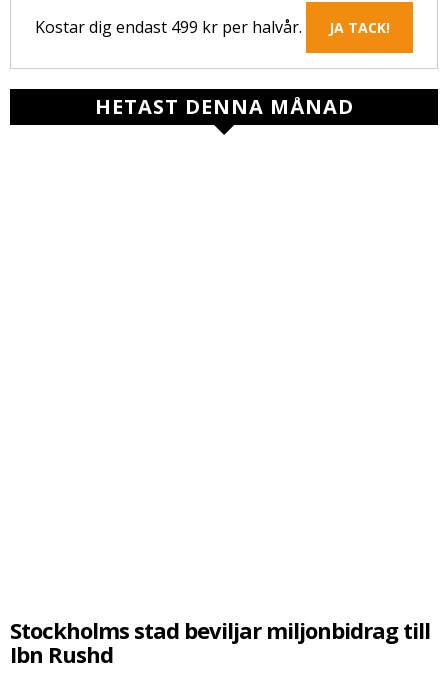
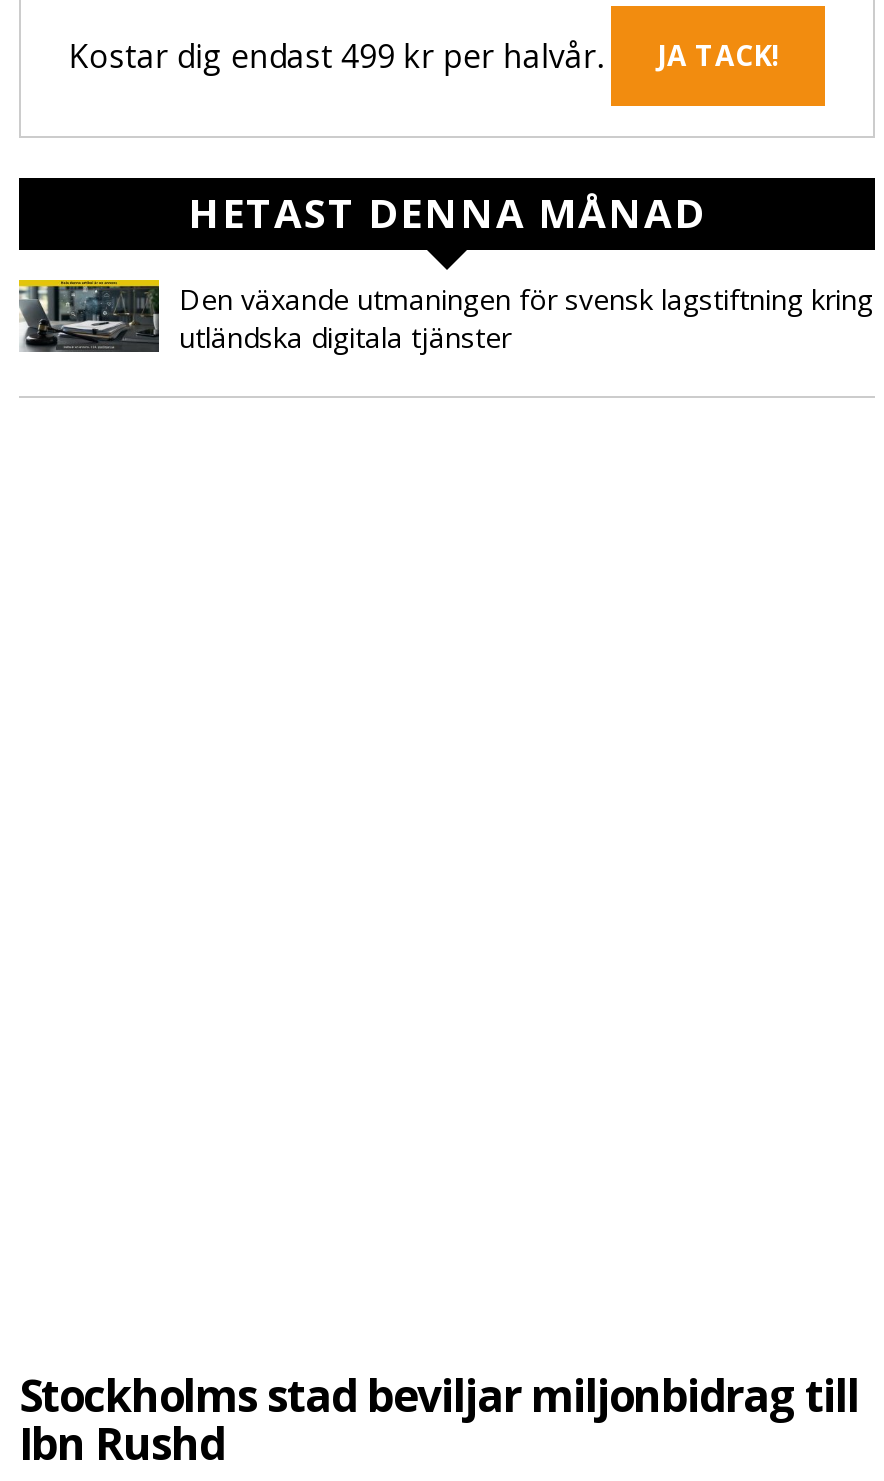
+ [image]
+ Den växande utmaningen för svensk lagstiftning kring
+ utländska digitala tjänster
